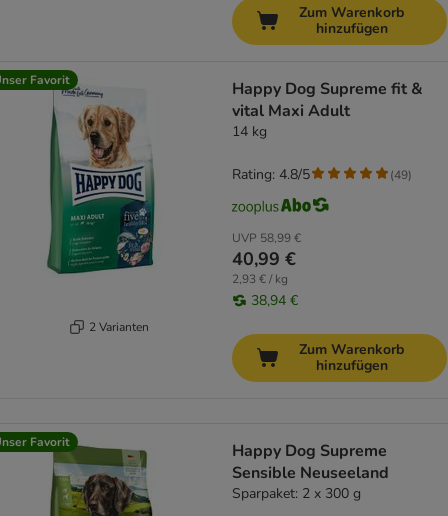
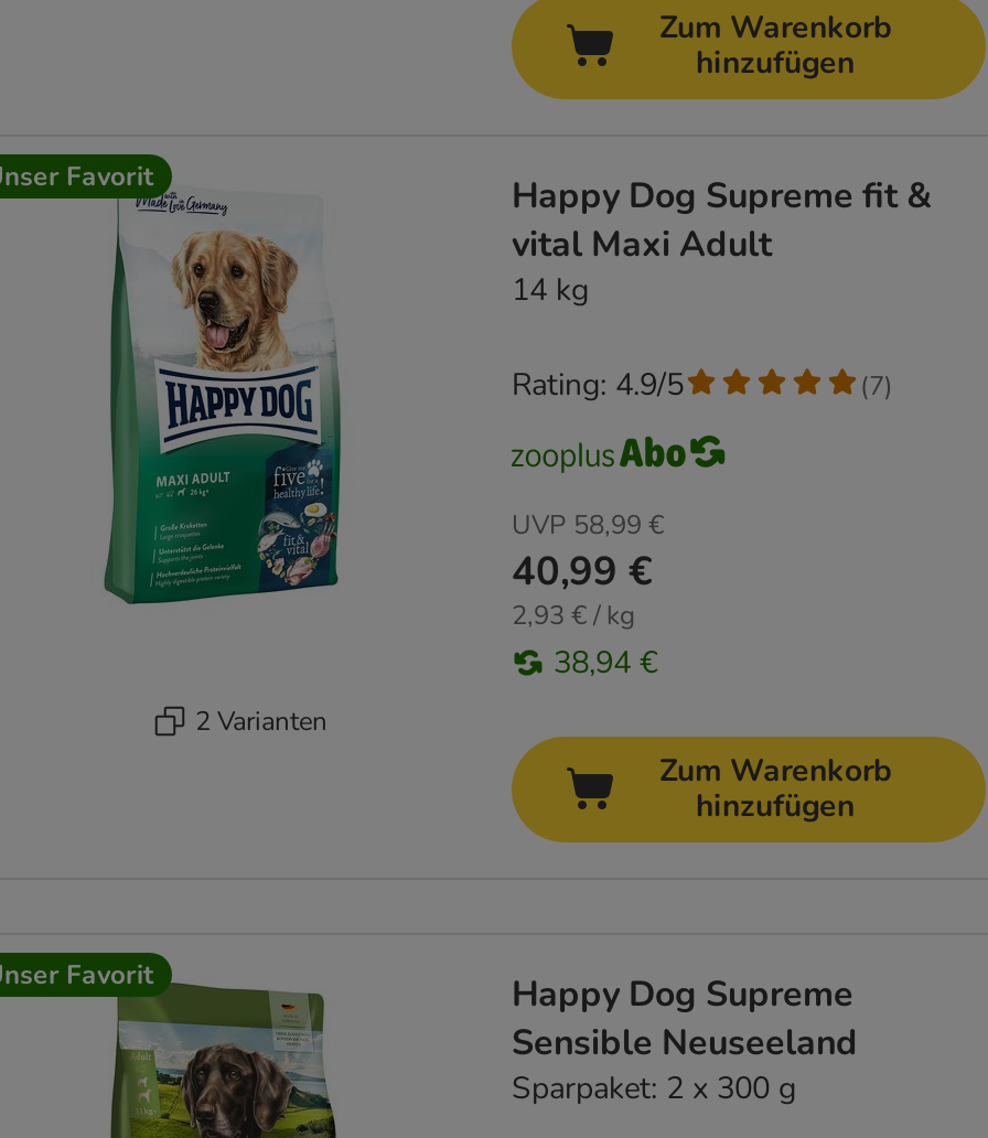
- Rating: 4.8/5
+ Rating: 4.9/5

- (49)
+ (7)
